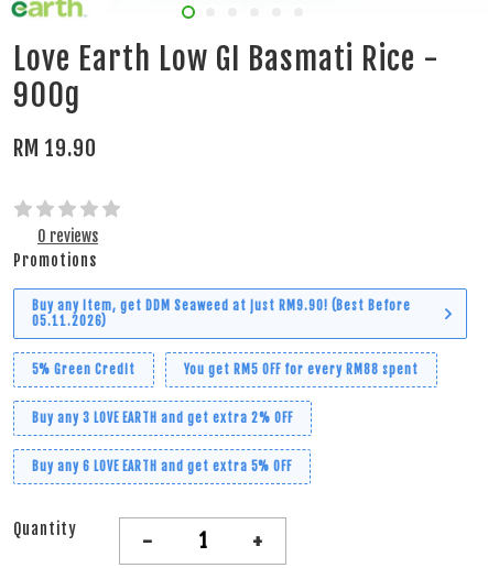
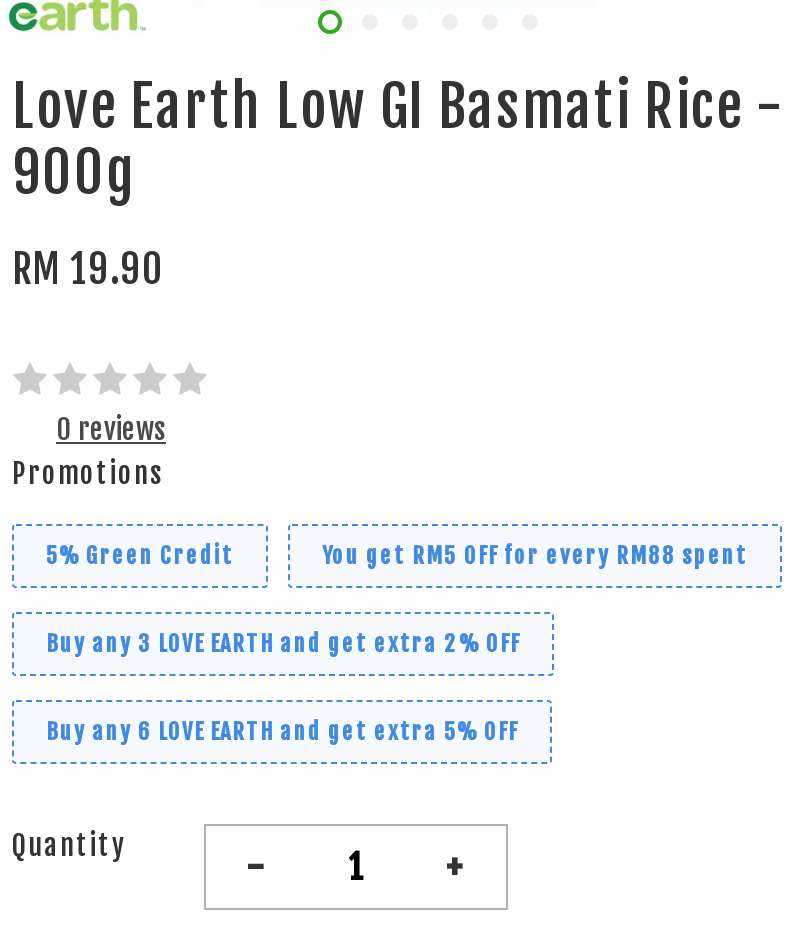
- Buy any item, get DDM Seaweed at just RM9.90! (Best Before
- 05.11.2026)
